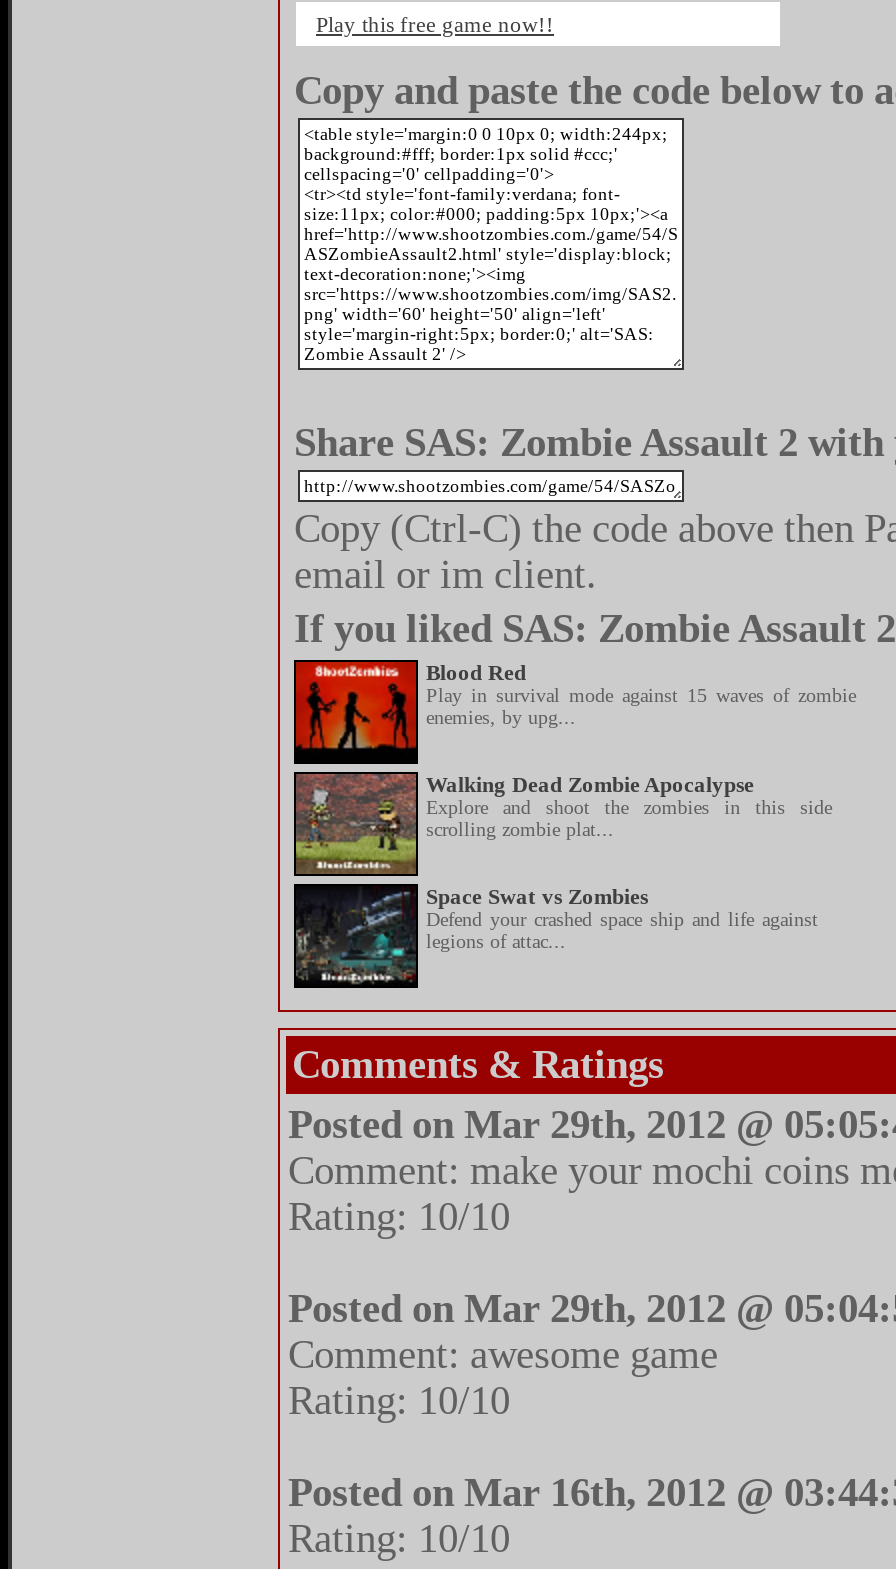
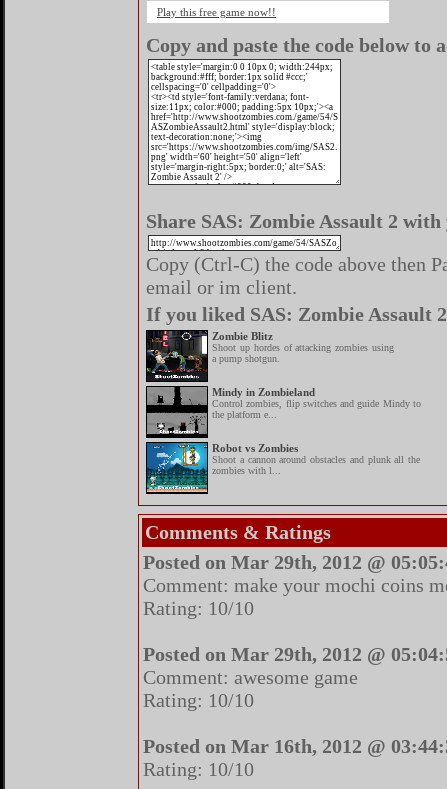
- [image]
- Blood Red
- Play in survival mode against 15 waves of zombie
- enemies, by upg...
+ [image]
+ Zombie Blitz
+ Shoot up hordes of attacking zombies using
+ a pump shotgun.

- [image]
- Walking Dead Zombie Apocalypse
- Explore and shoot the zombies in this side
- scrolling zombie plat...
+ [image]
+ Mindy in Zombieland
+ Control zombies, flip switches and guide Mindy to
+ the platform e...

- Space Swat vs Zombies
- Defend your crashed space ship and life against
- legions of attac...
+ Robot vs Zombies
+ Shoot a cannon around obstacles and plunk all the
+ zombies with l...
